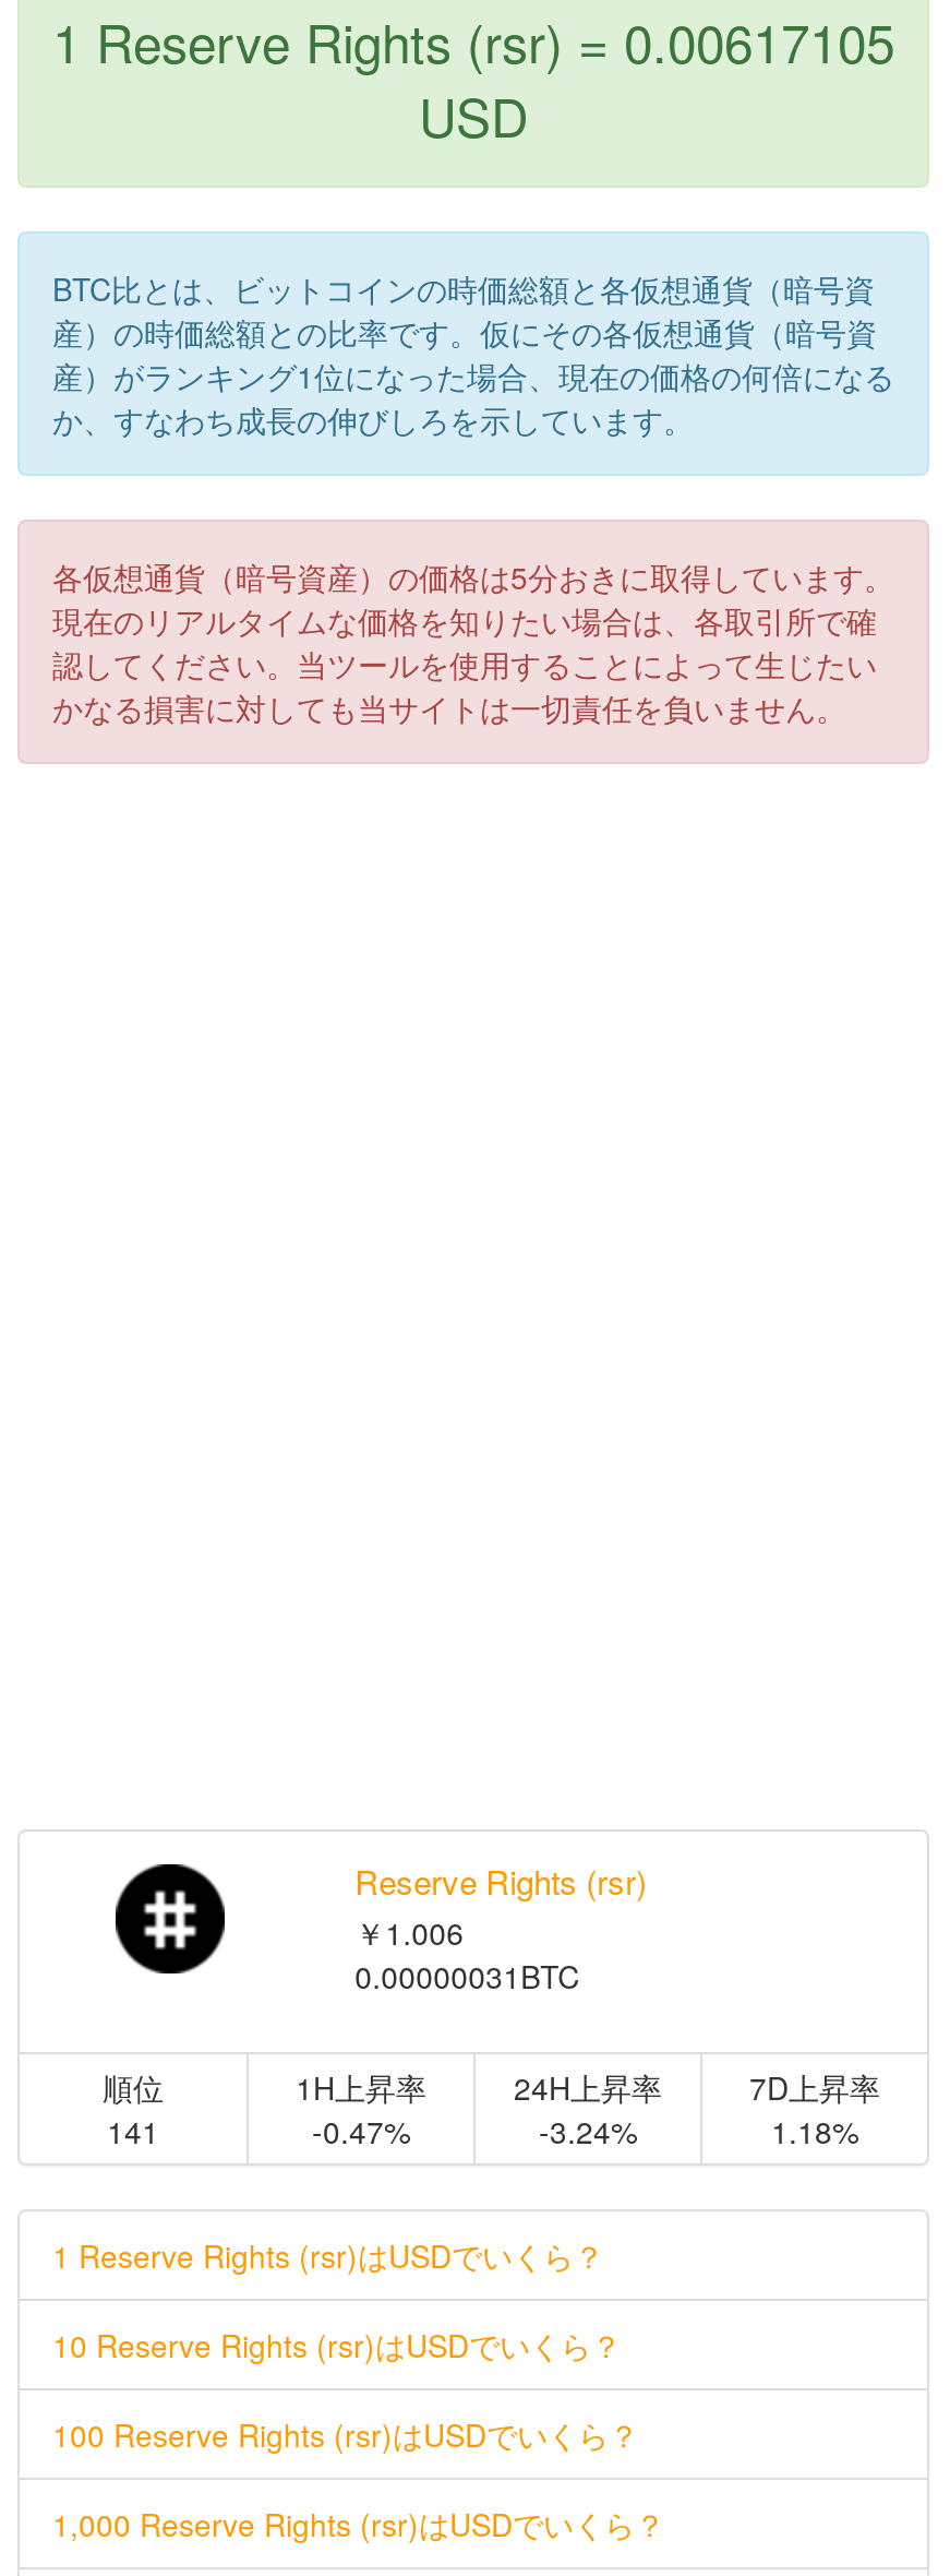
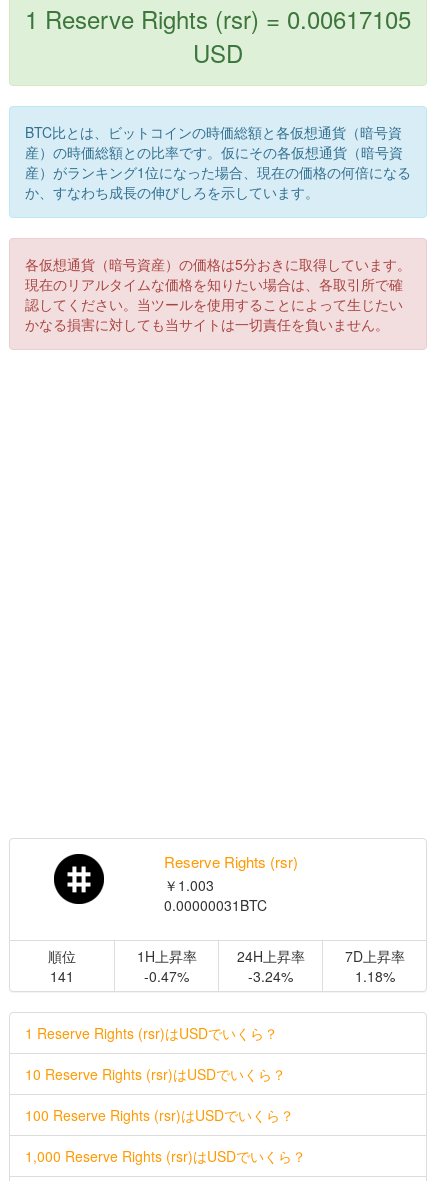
- ￥1.006
+ ￥1.003
